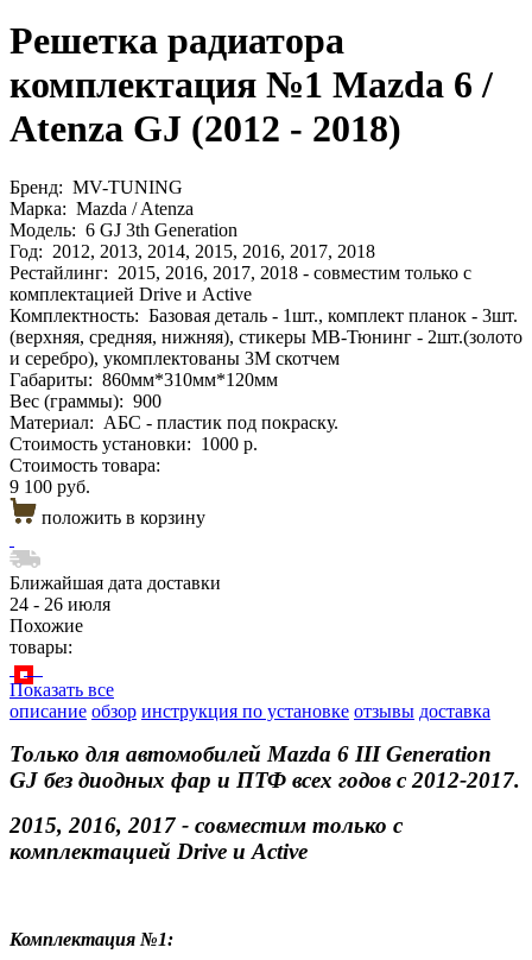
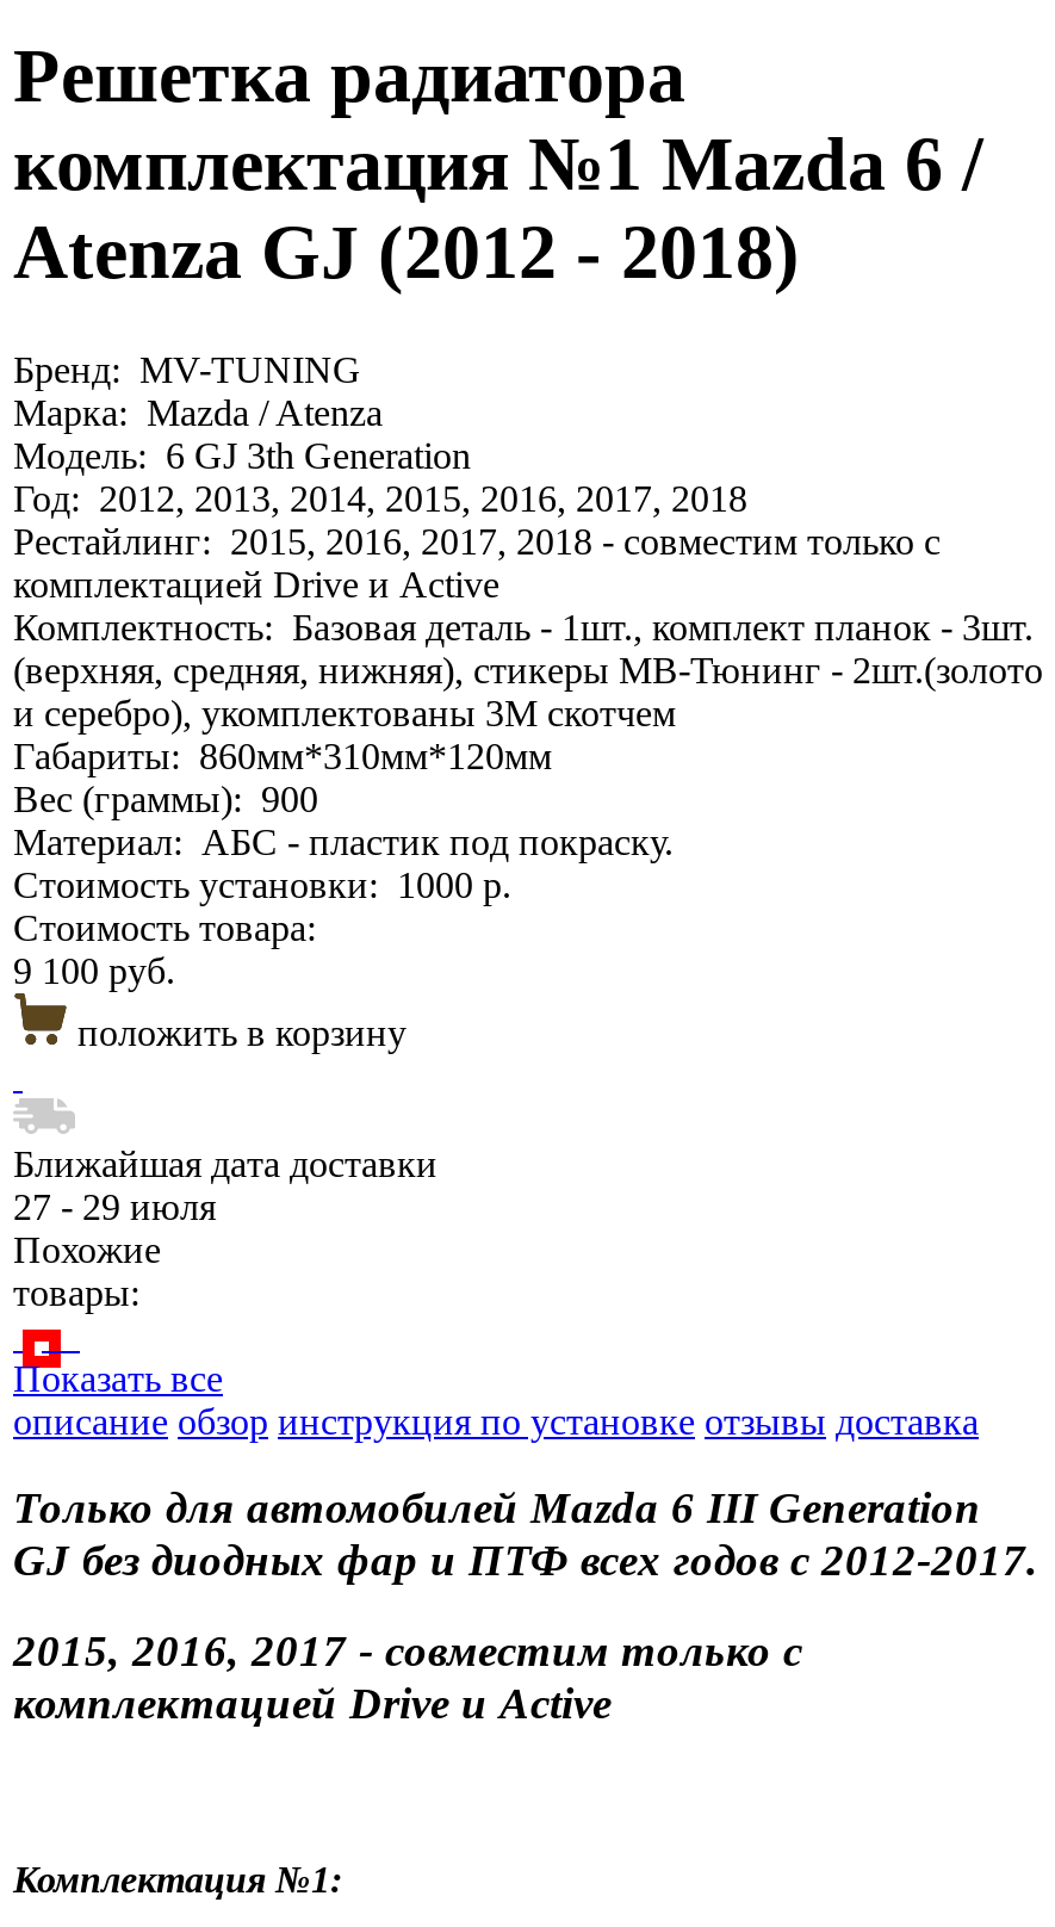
- 24 - 26 июля
+ 27 - 29 июля
